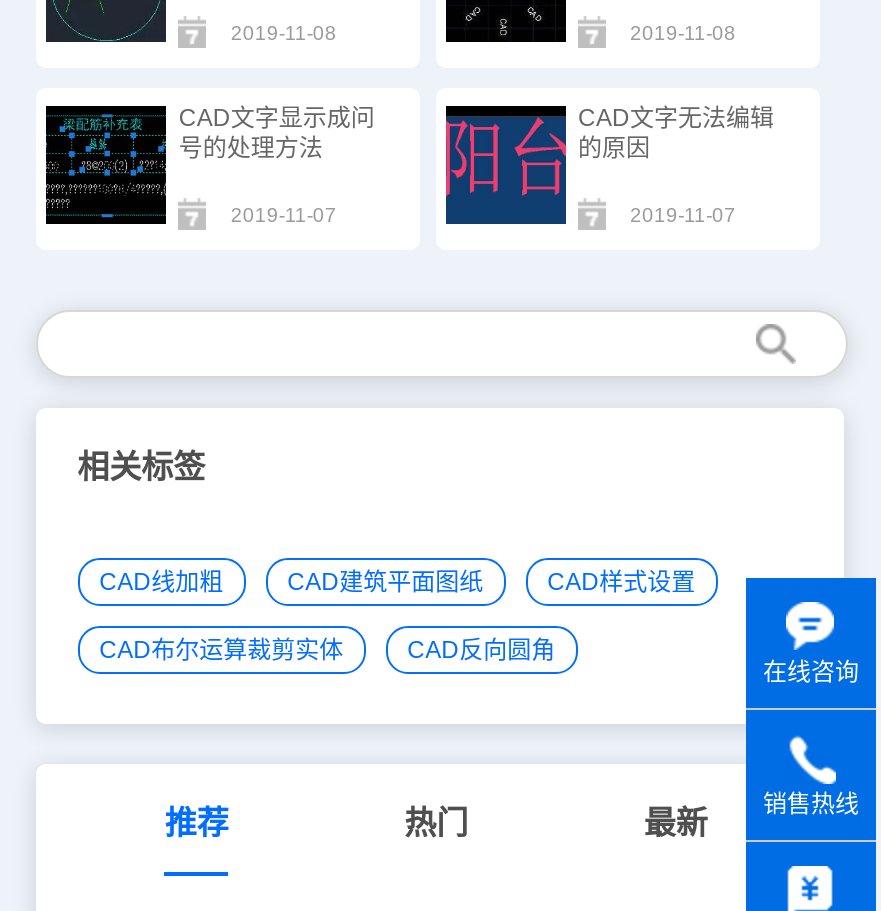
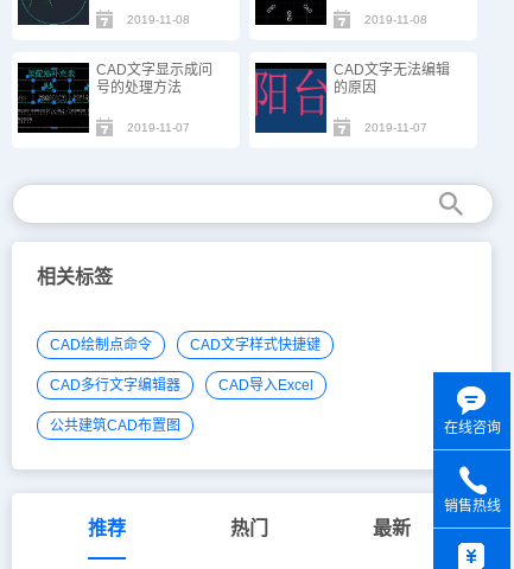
- CAD线加粗
- CAD建筑平面图纸
- CAD样式设置
- CAD布尔运算裁剪实体
- CAD反向圆角
+ CAD绘制点命令
+ CAD文字样式快捷键
+ CAD多行文字编辑器
+ CAD导入Excel
+ 公共建筑CAD布置图
